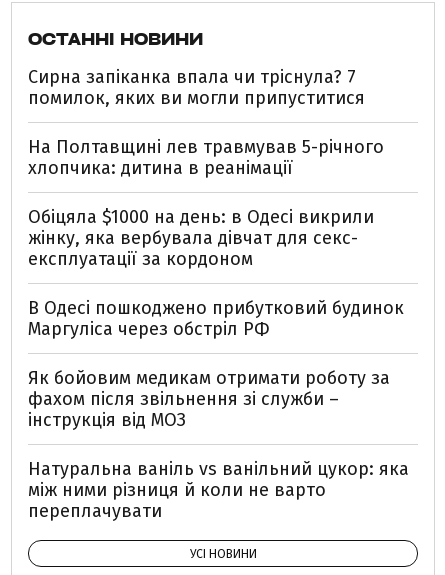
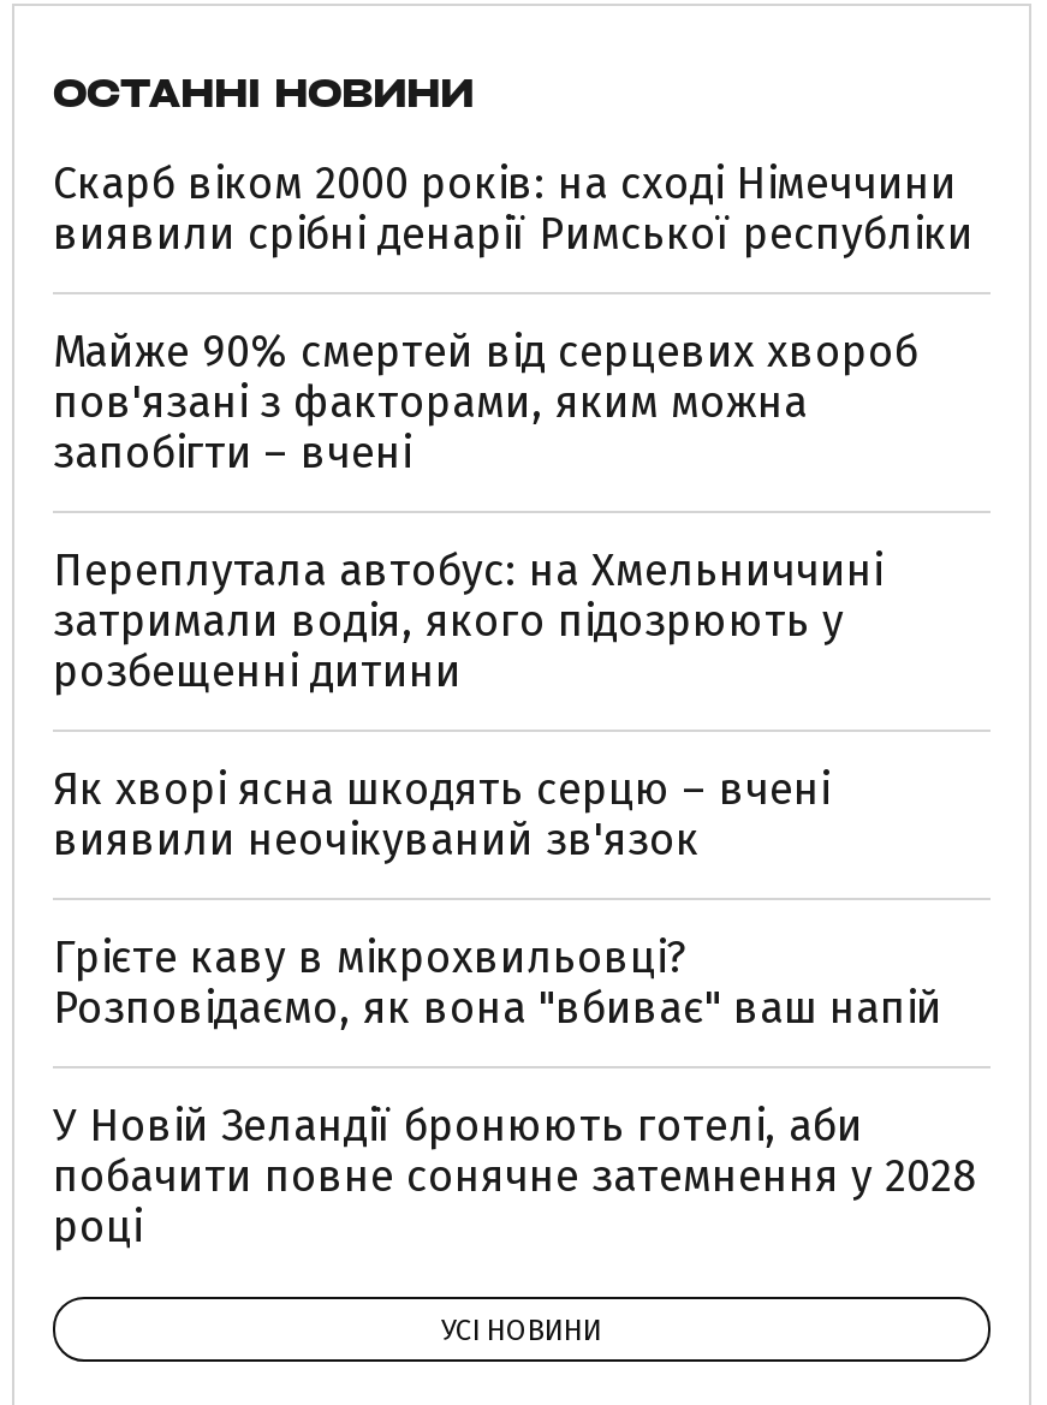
- Сирна запіканка впала чи тріснула? 7
- помилок, яких ви могли припуститися
+ Скарб віком 2000 років: на сході Німеччини
+ виявили срібні денарії Римської республіки

- На Полтавщині лев травмував 5-річного
- хлопчика: дитина в реанімації
+ Майже 90% смертей від серцевих хвороб
+ пов'язані з факторами, яким можна
+ запобігти – вчені

- Обіцяла $1000 на день: в Одесі викрили
- жінку, яка вербувала дівчат для секс-
- експлуатації за кордоном
+ Переплутала автобус: на Хмельниччині
+ затримали водія, якого підозрюють у
+ розбещенні дитини

- В Одесі пошкоджено прибутковий будинок
- Маргуліса через обстріл РФ
+ Як хворі ясна шкодять серцю – вчені
+ виявили неочікуваний зв'язок

- Як бойовим медикам отримати роботу за
- фахом після звільнення зі служби –
- інструкція від МОЗ
+ Грієте каву в мікрохвильовці?
+ Розповідаємо, як вона "вбиває" ваш напій

- Натуральна ваніль vs ванільний цукор: яка
- між ними різниця й коли не варто
- переплачувати
+ У Новій Зеландії бронюють готелі, аби
+ побачити повне сонячне затемнення у 2028
+ році
